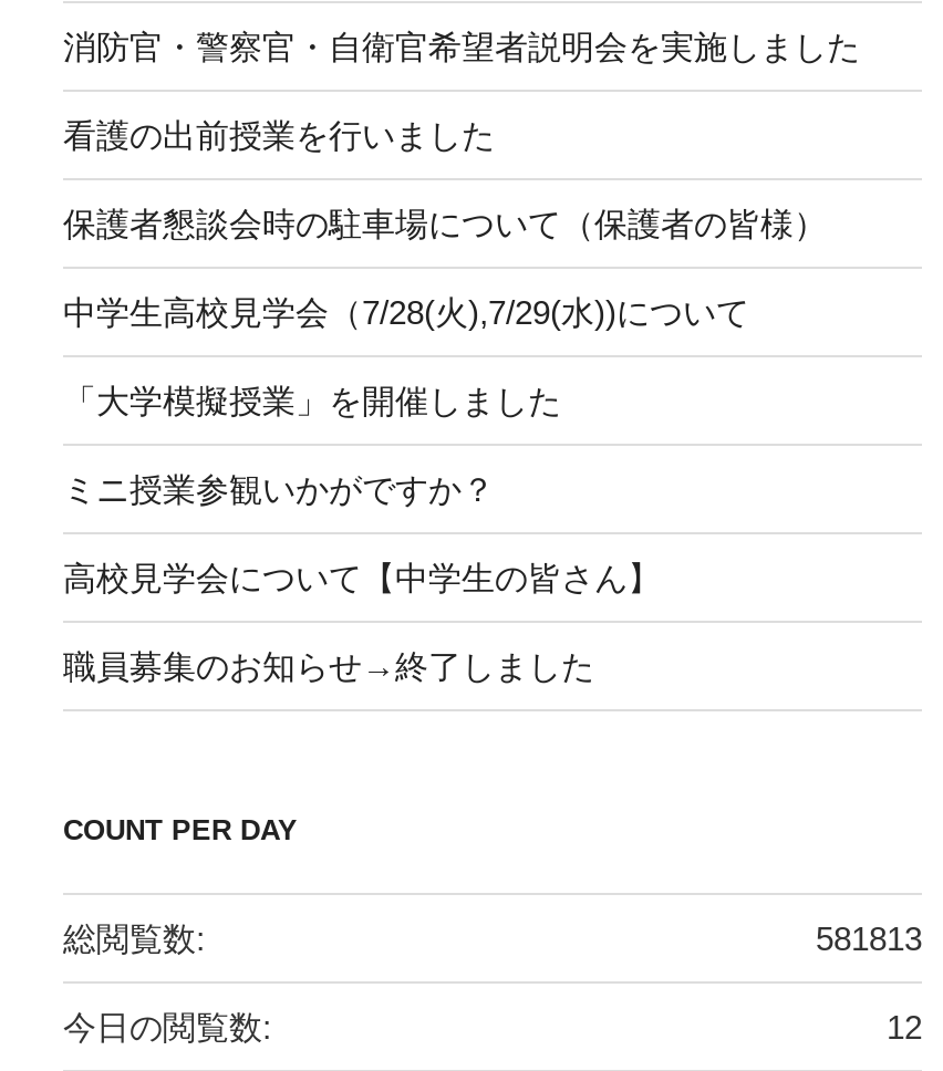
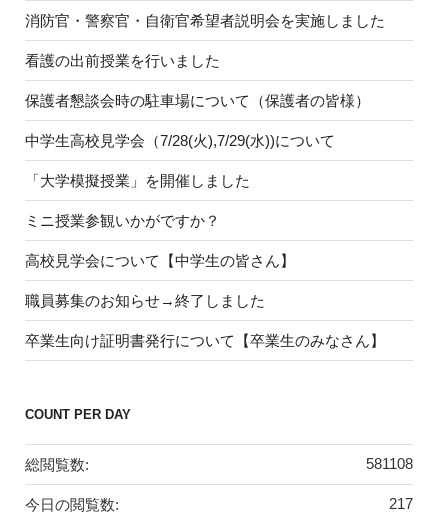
+ 卒業生向け証明書発行について【卒業生のみなさん】

- 581813
+ 581108

- 12
+ 217
